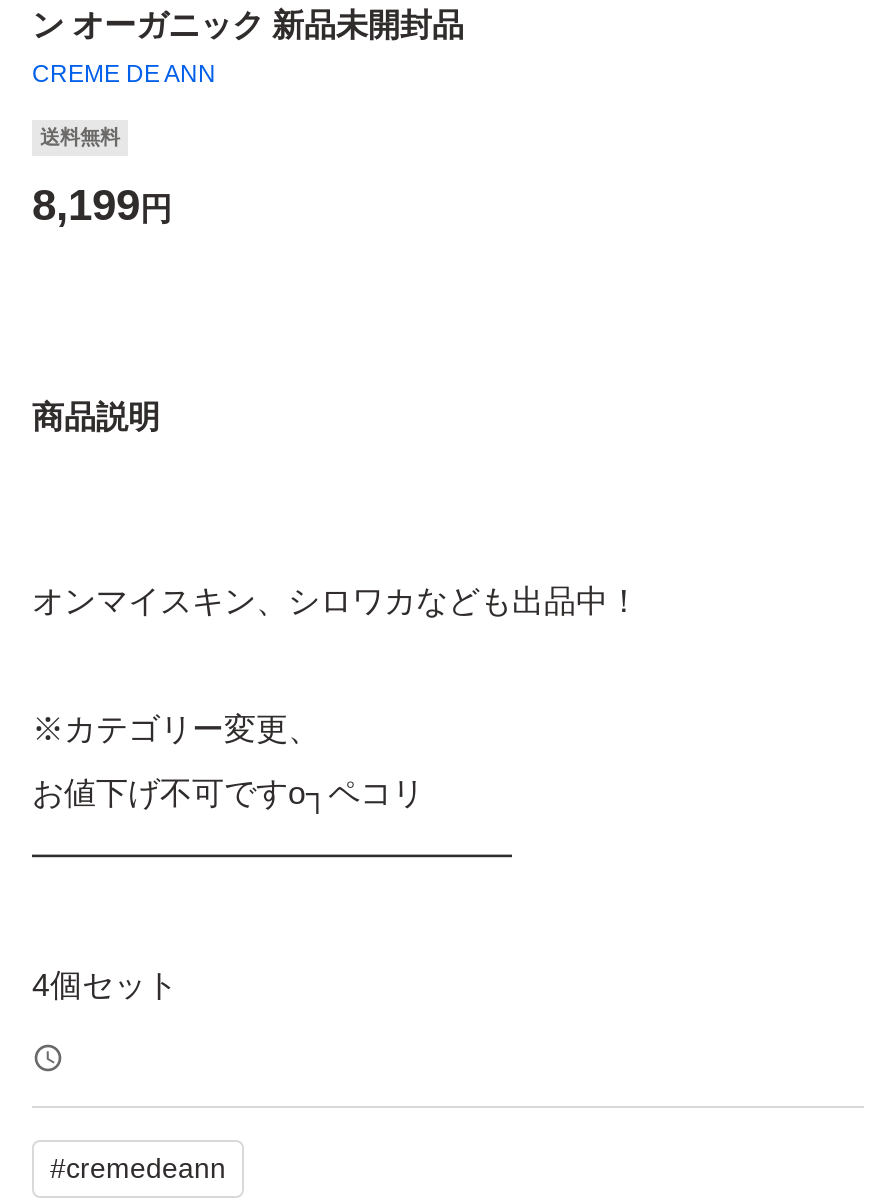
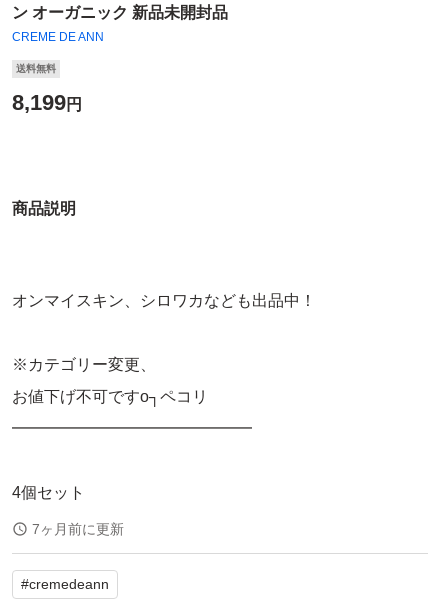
+ 7ヶ月前に更新
